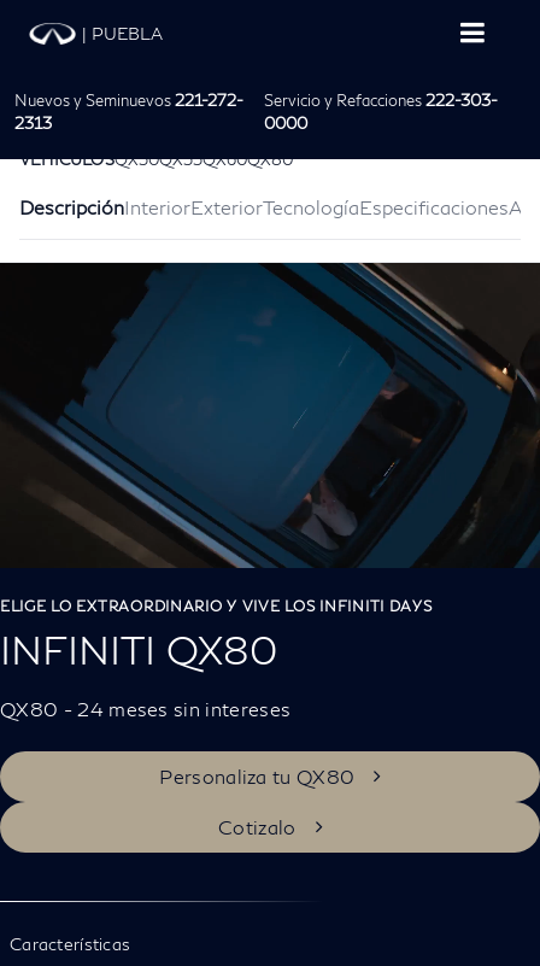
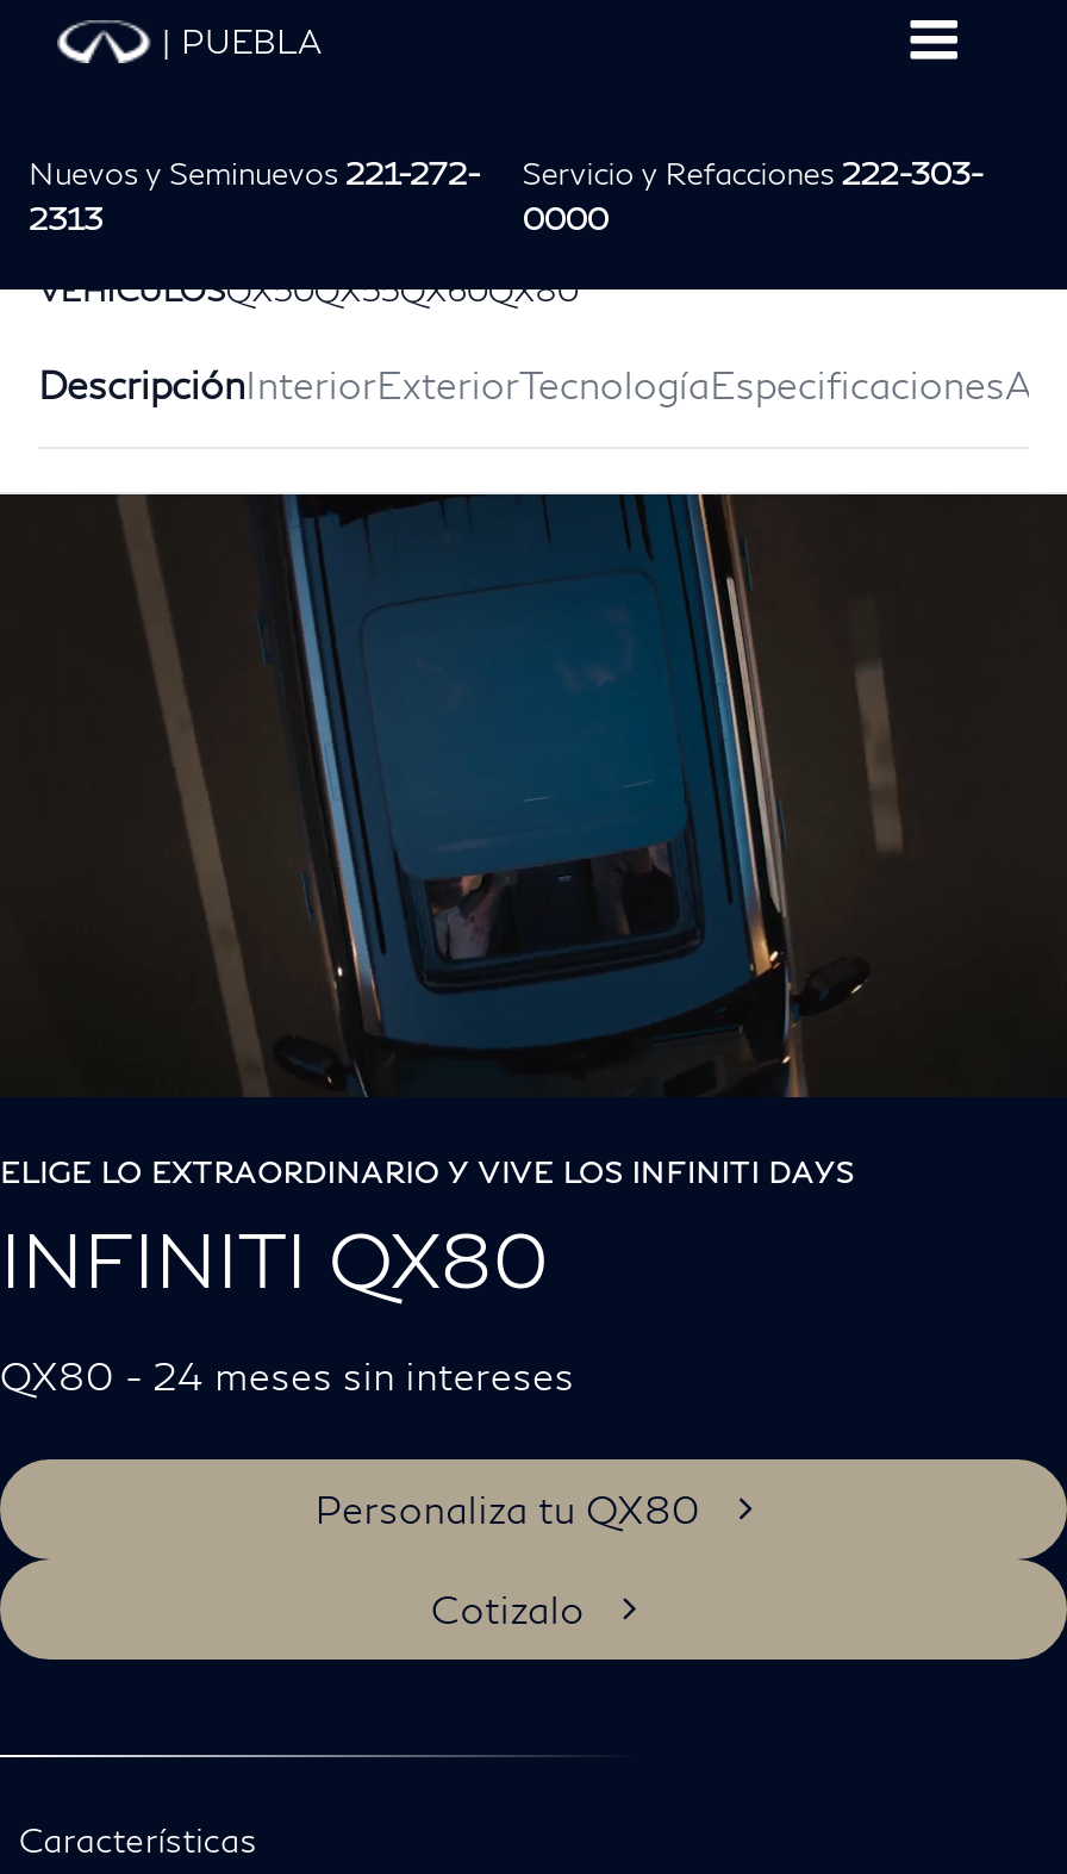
- [image]
+ [image]
